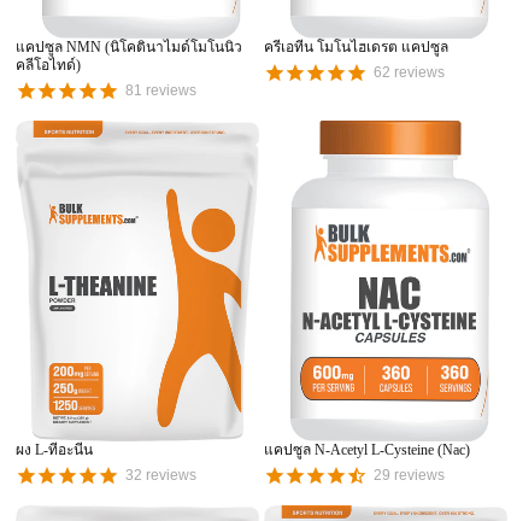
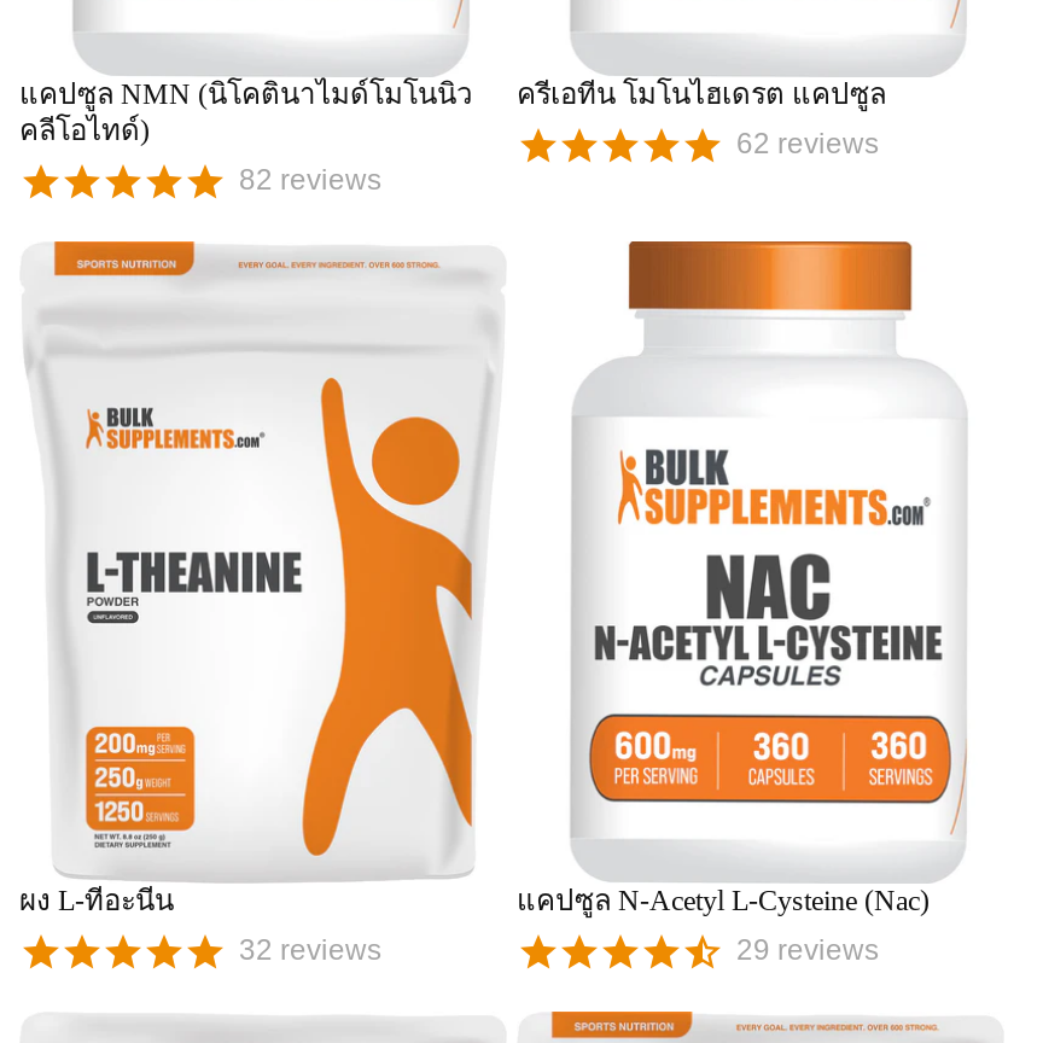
- 81 reviews
+ 82 reviews
